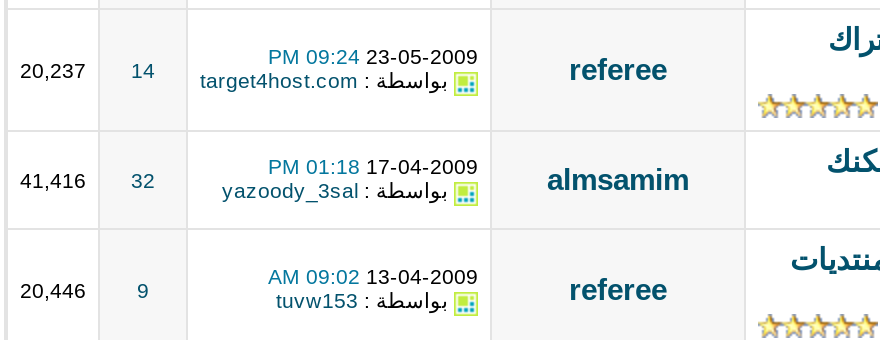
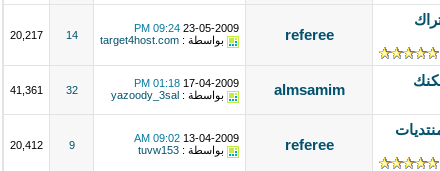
- 20,237
+ 20,217

- 41,416 32
+ 41,361 32

- 20,446
+ 20,412
